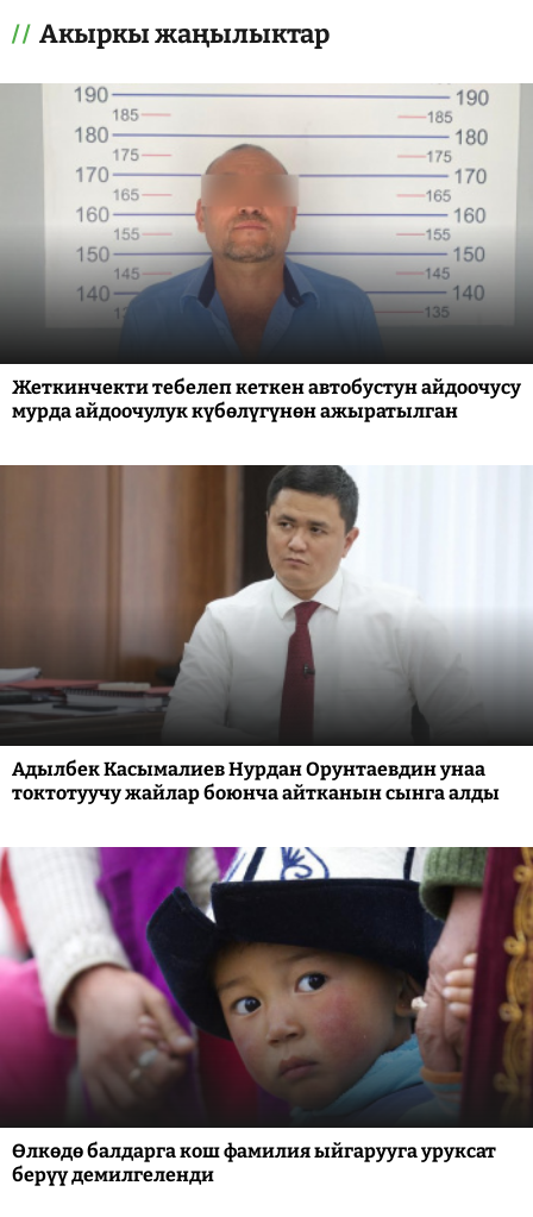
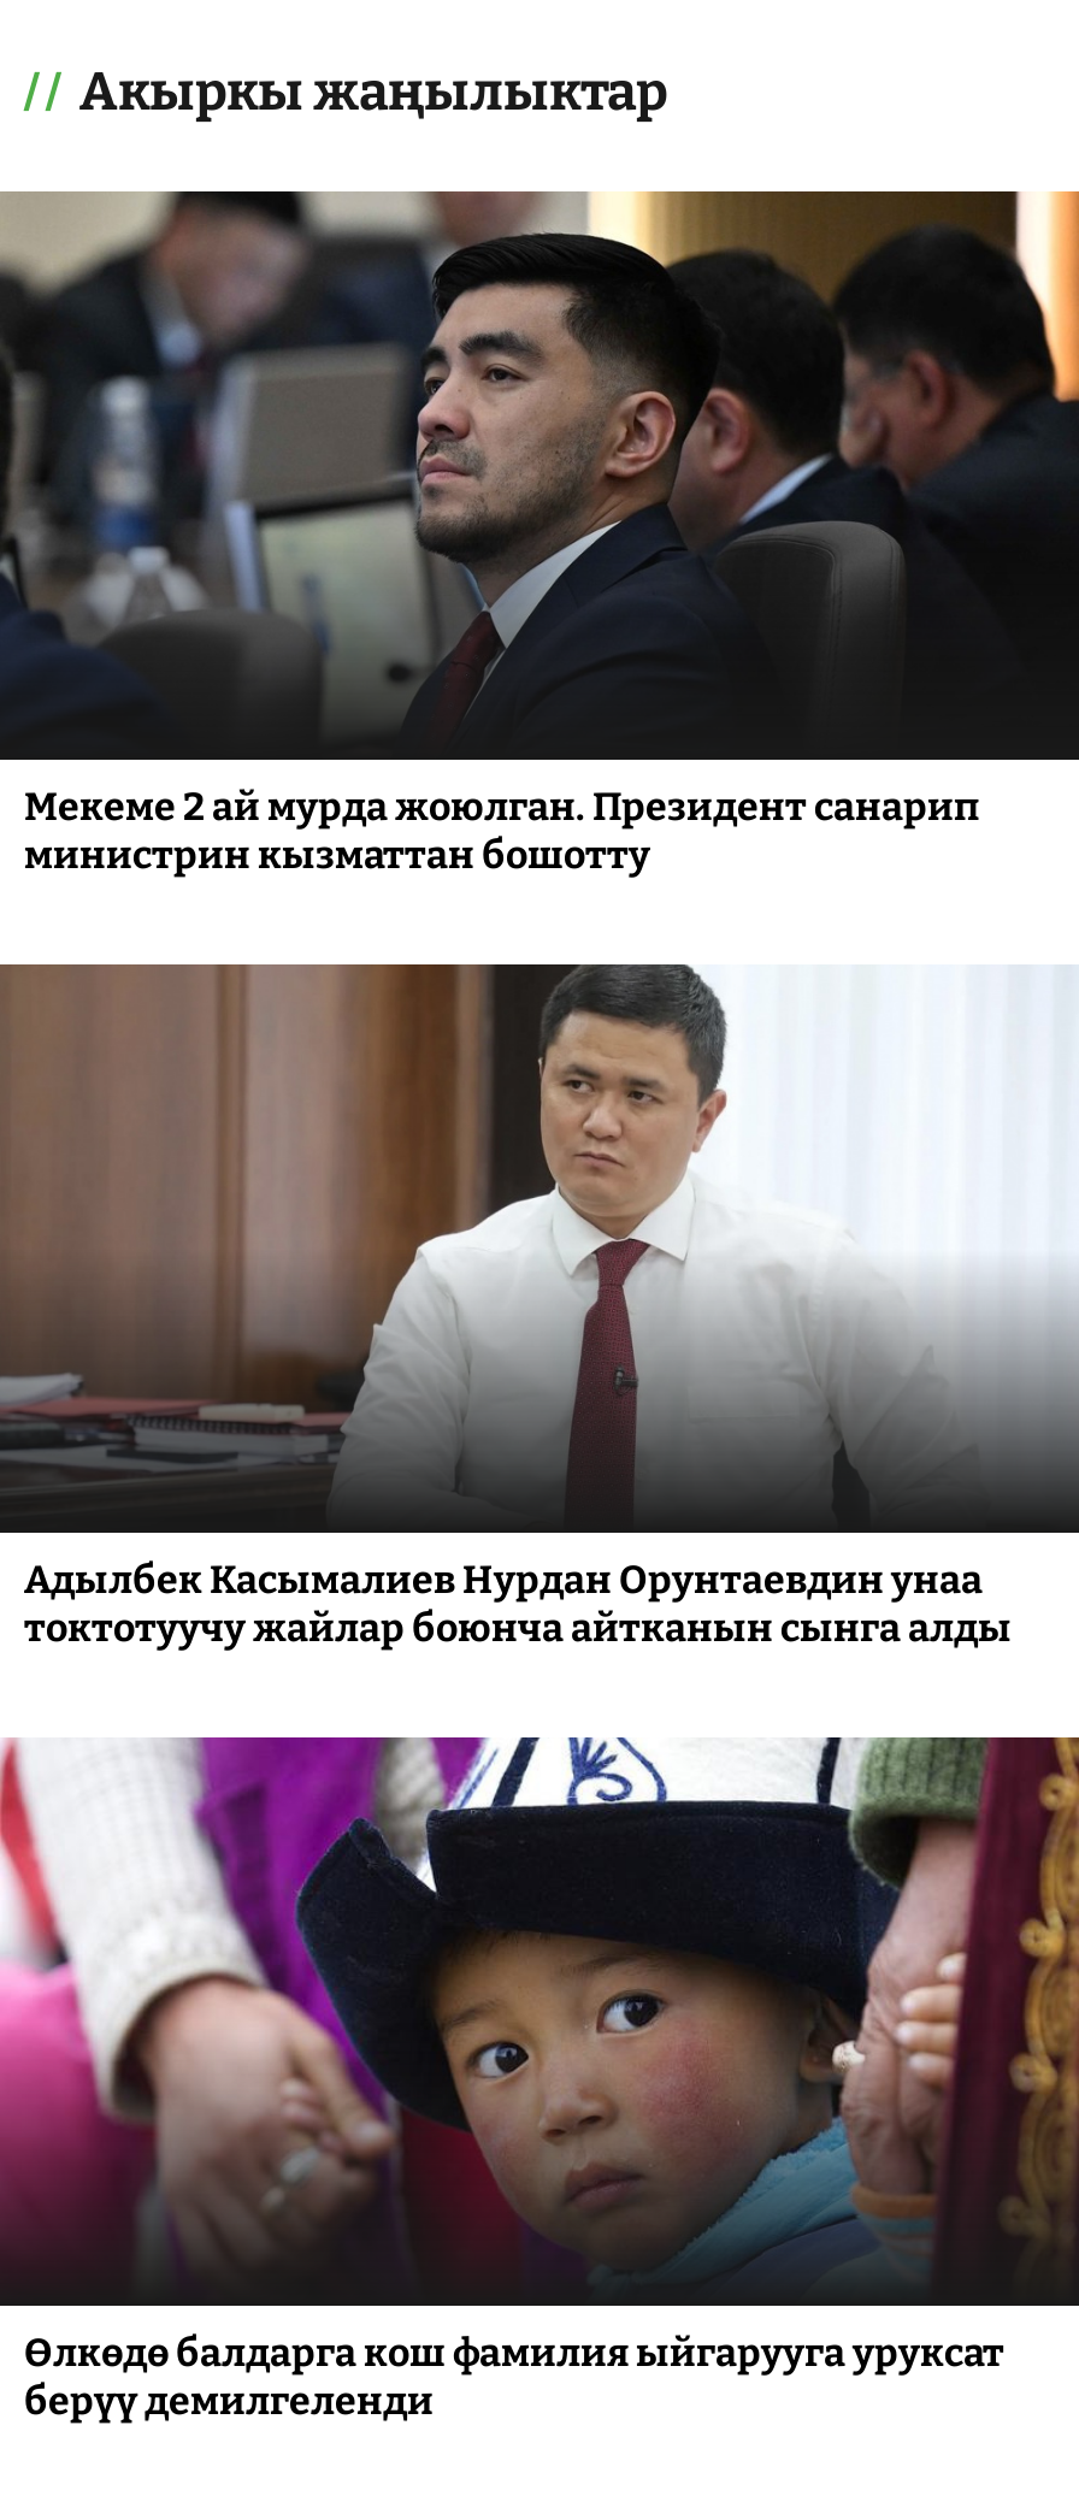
- [image]
- Жеткинчекти тебелеп кеткен автобустун айдоочусу
- мурда айдоочулук күбөлүгүнөн ажыратылган
+ [image]
+ Мекеме 2 ай мурда жоюлган. Президент санарип
+ министрин кызматтан бошотту
